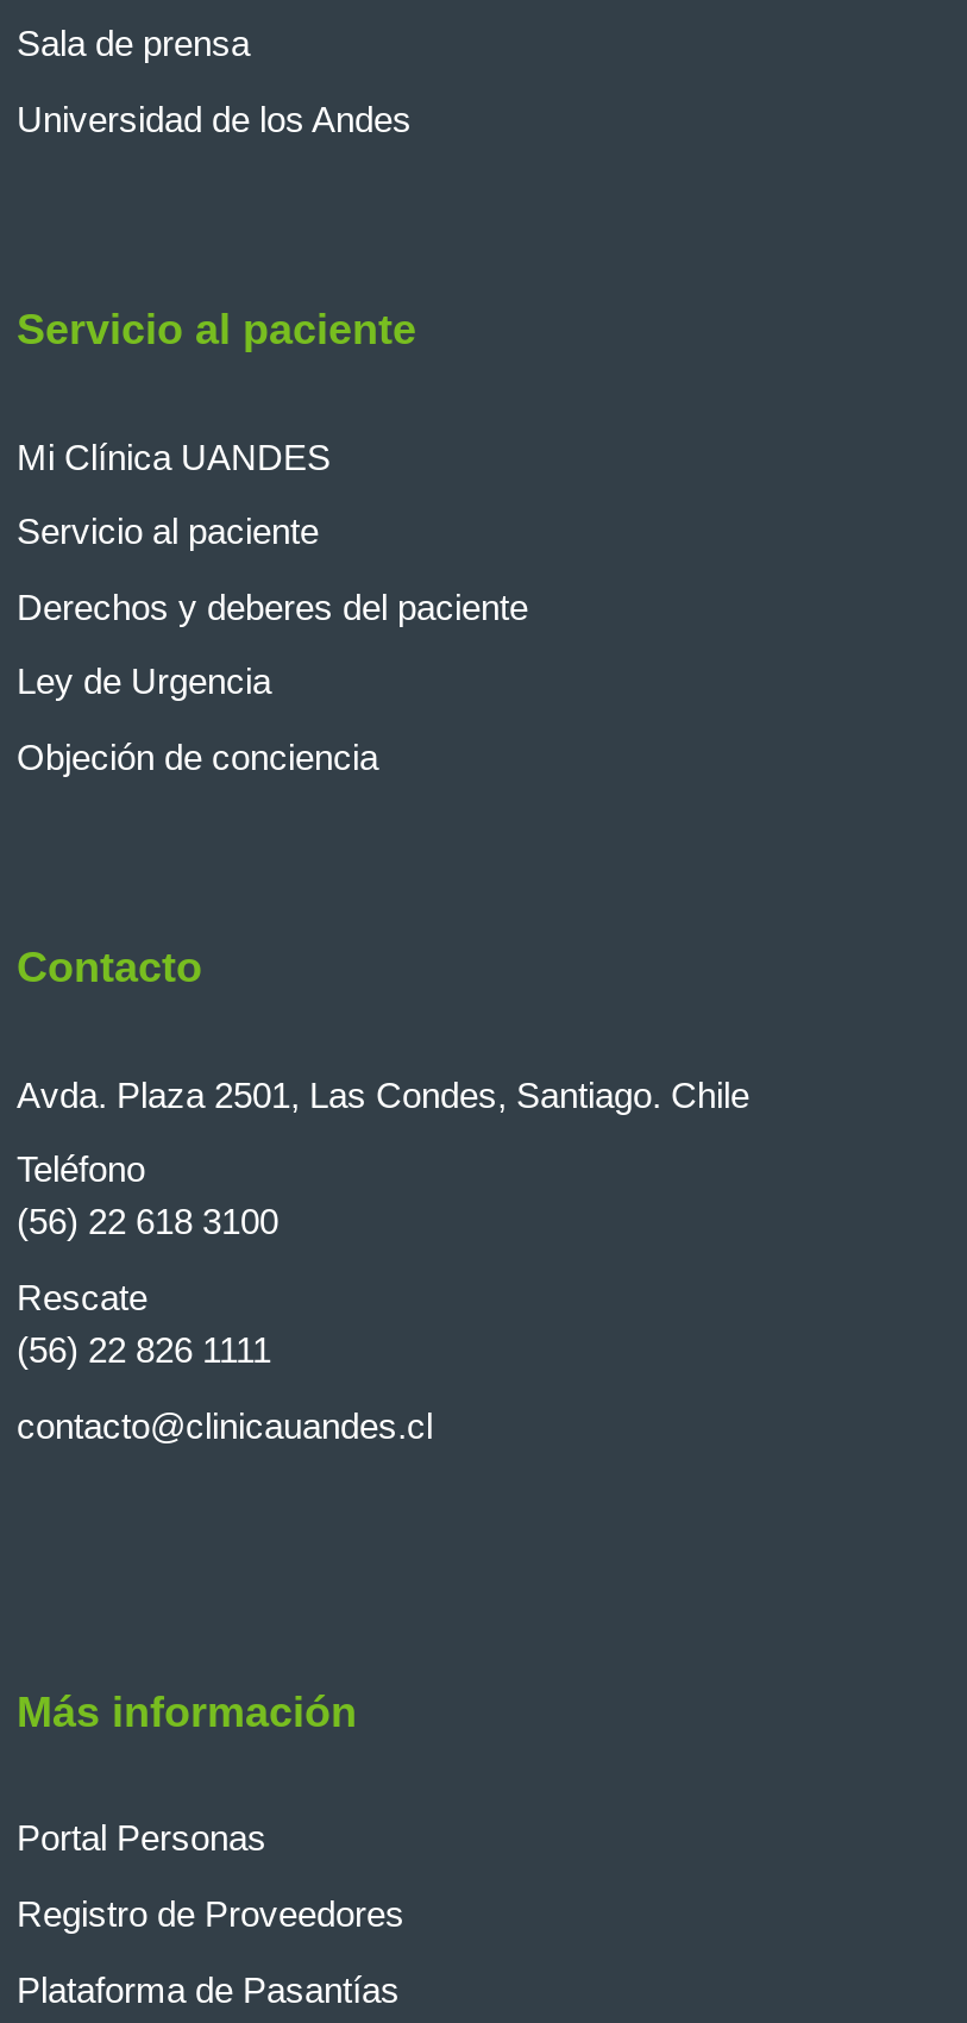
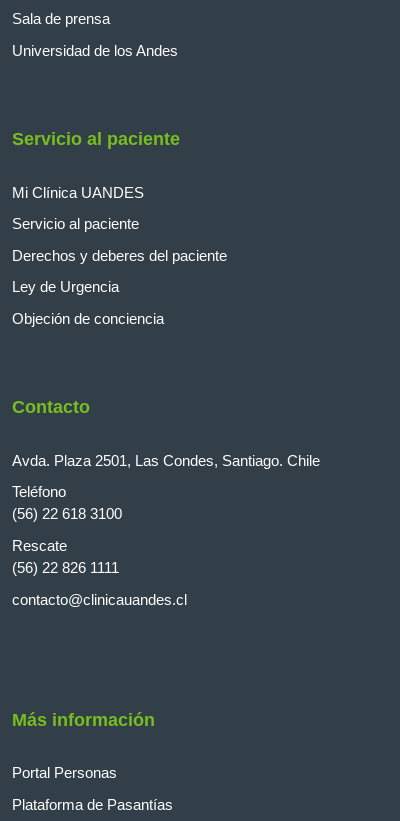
- Registro de Proveedores
